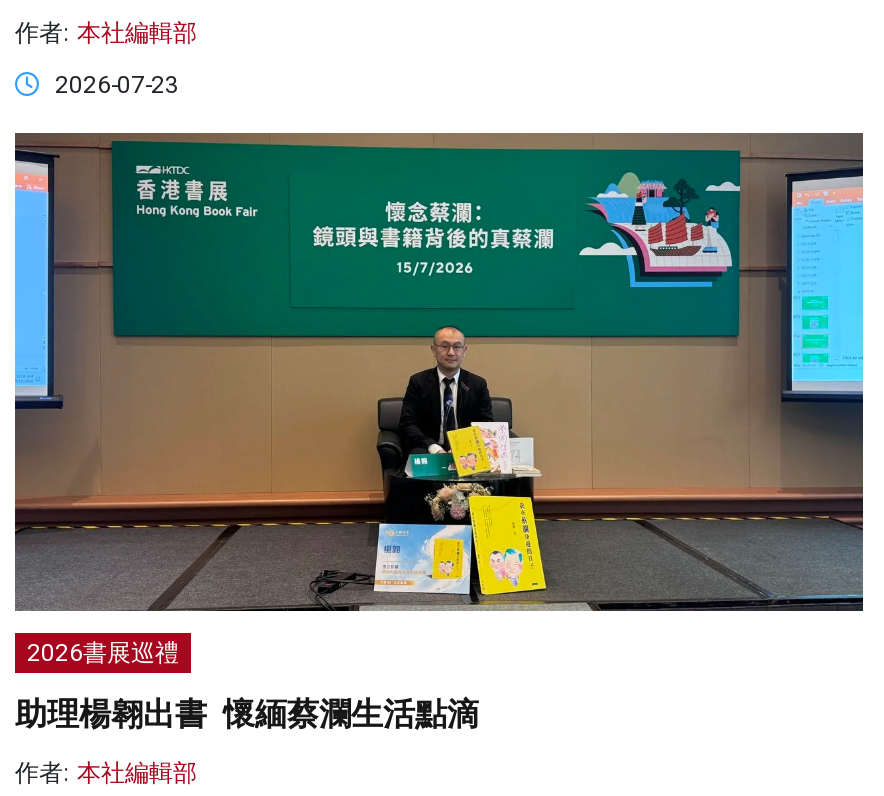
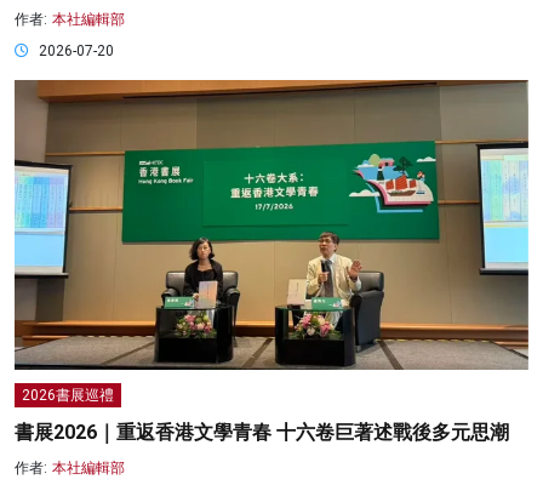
- 2026-07-23
+ 2026-07-20

- [image]
+ [image]

- 助理楊翱出書 懷緬蔡瀾生活點滴
+ 書展2026｜重返香港文學青春 十六卷巨著述戰後多元思潮
